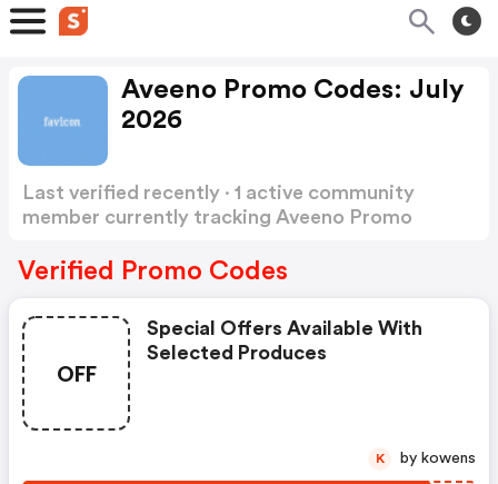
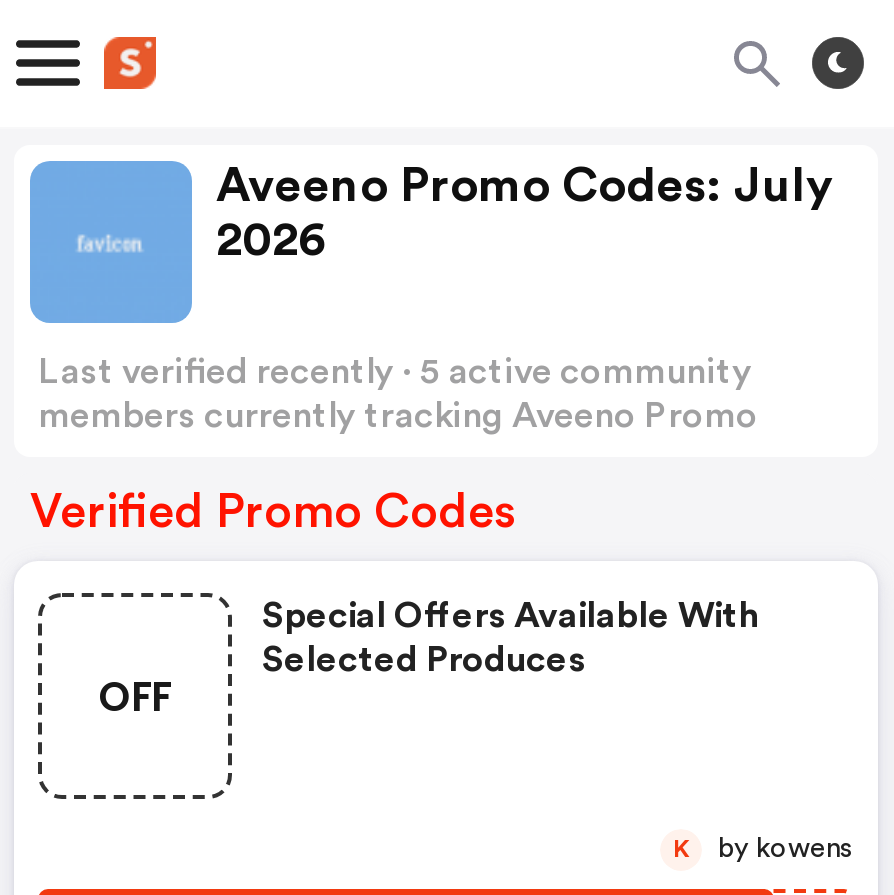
- Last verified recently · 1 active community
+ Last verified recently · 5 active community

- member currently tracking Aveeno Promo
+ members currently tracking Aveeno Promo
